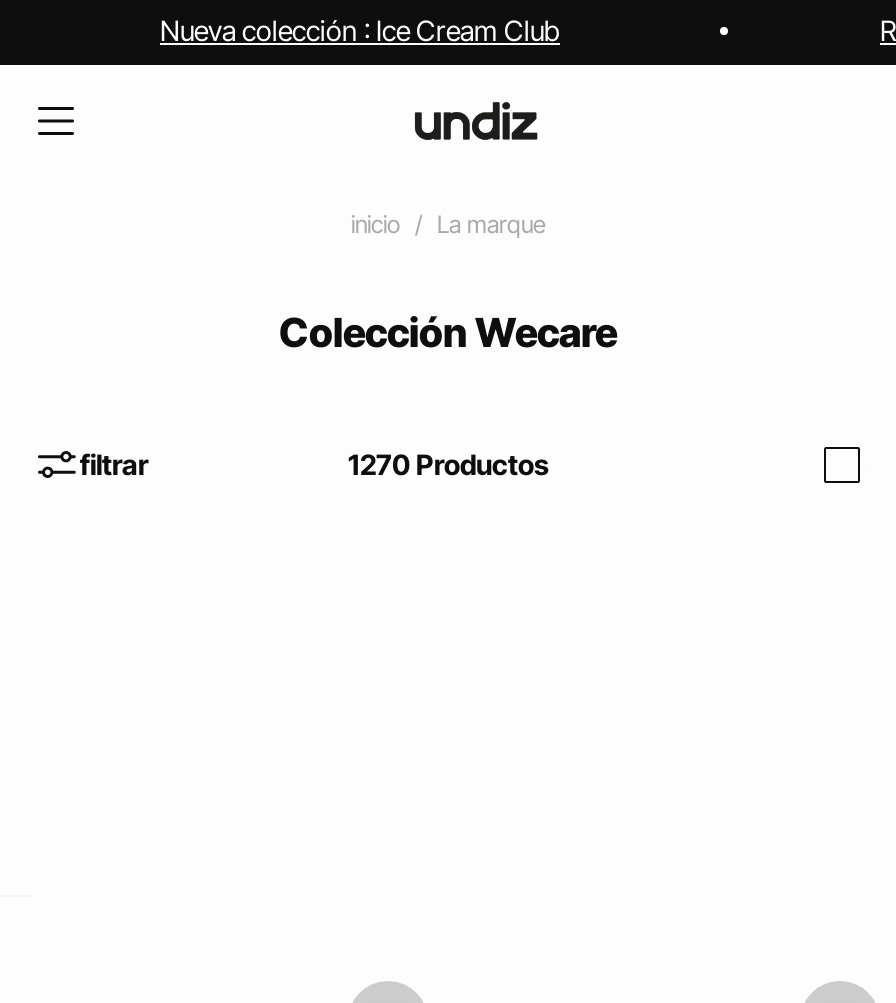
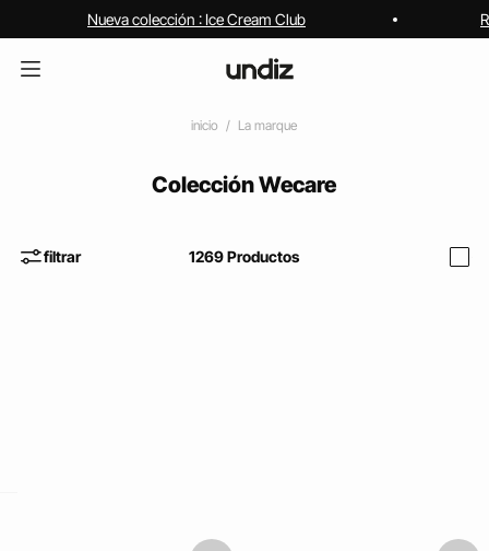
- 1270 Productos
+ 1269 Productos
